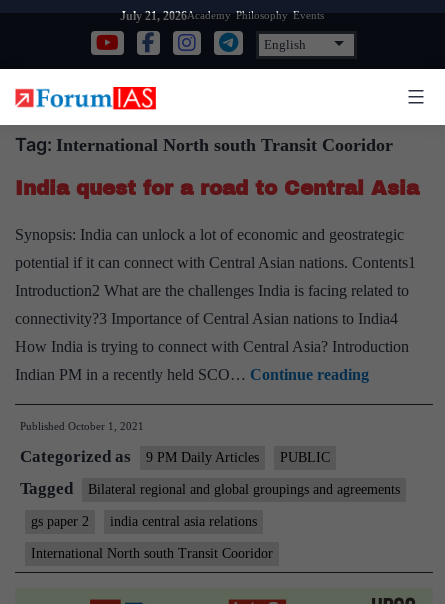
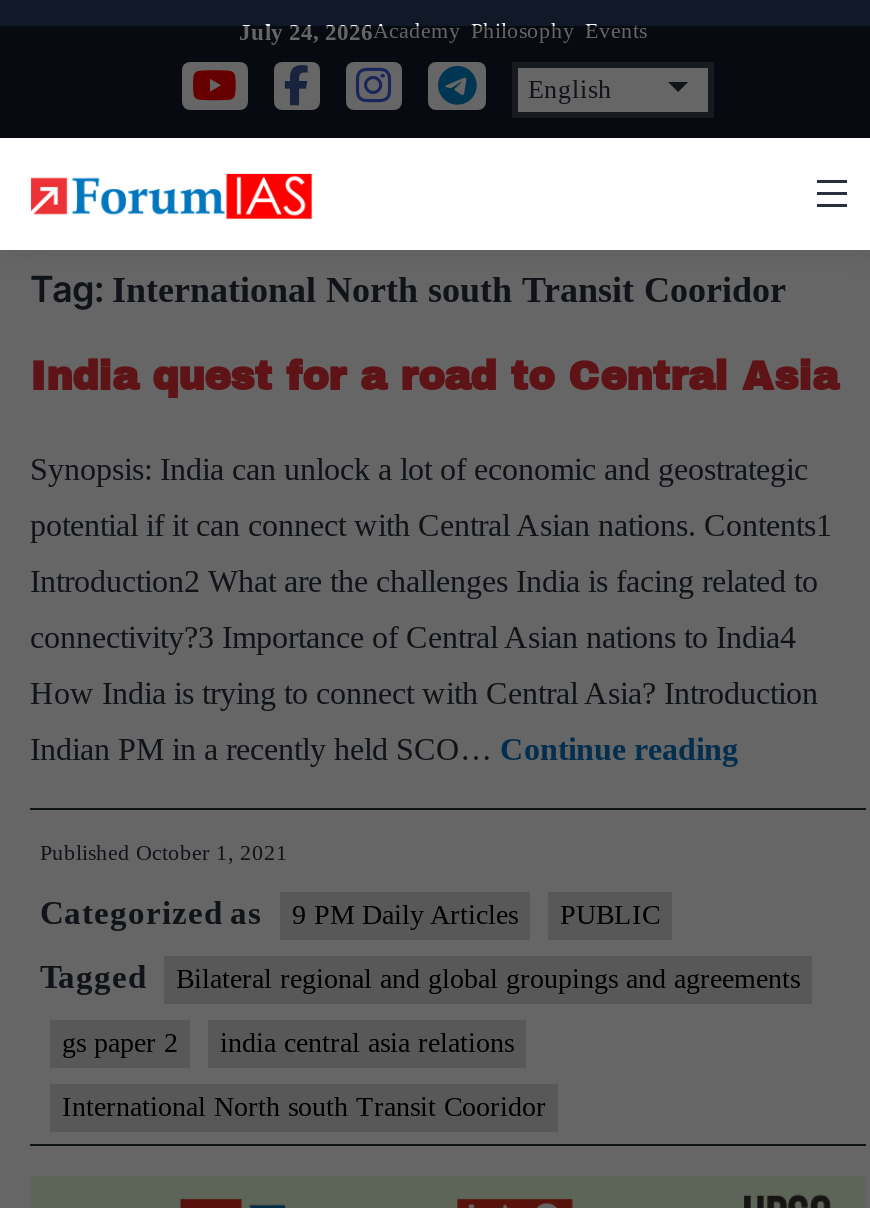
- July 21, 2026Academy Philosophy Events
+ July 24, 2026Academy Philosophy Events
